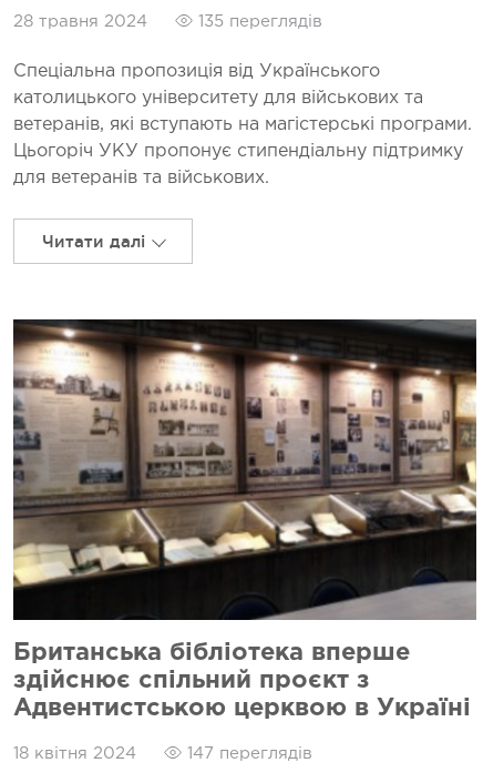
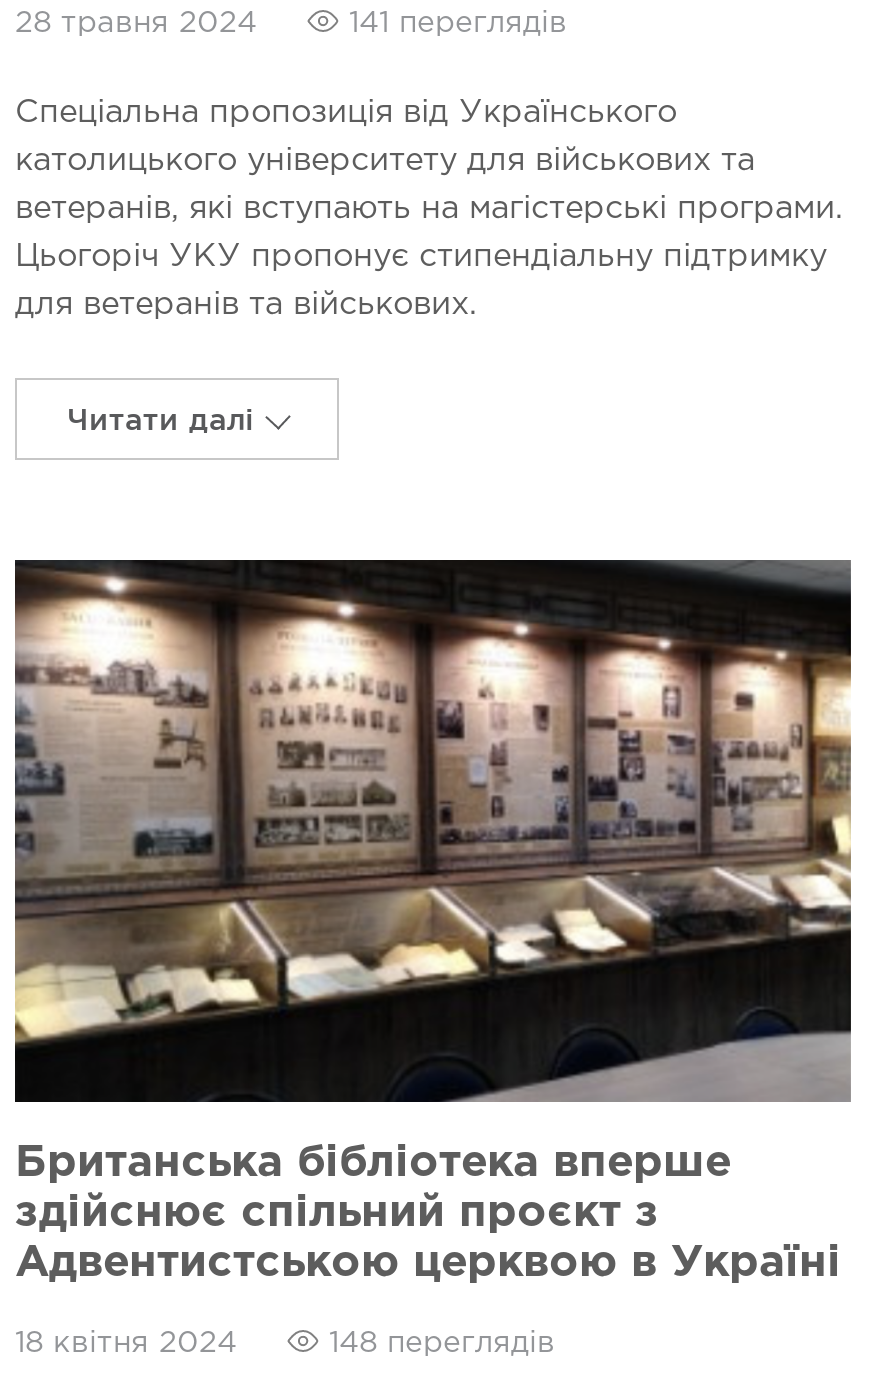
- 135 переглядів
+ 141 переглядів

- 147 переглядів
+ 148 переглядів
